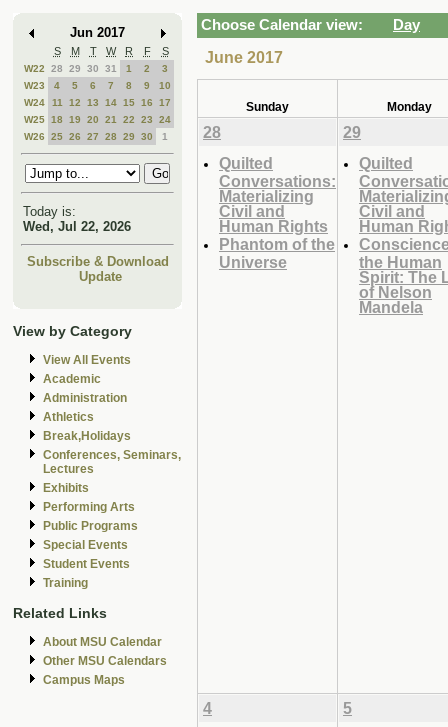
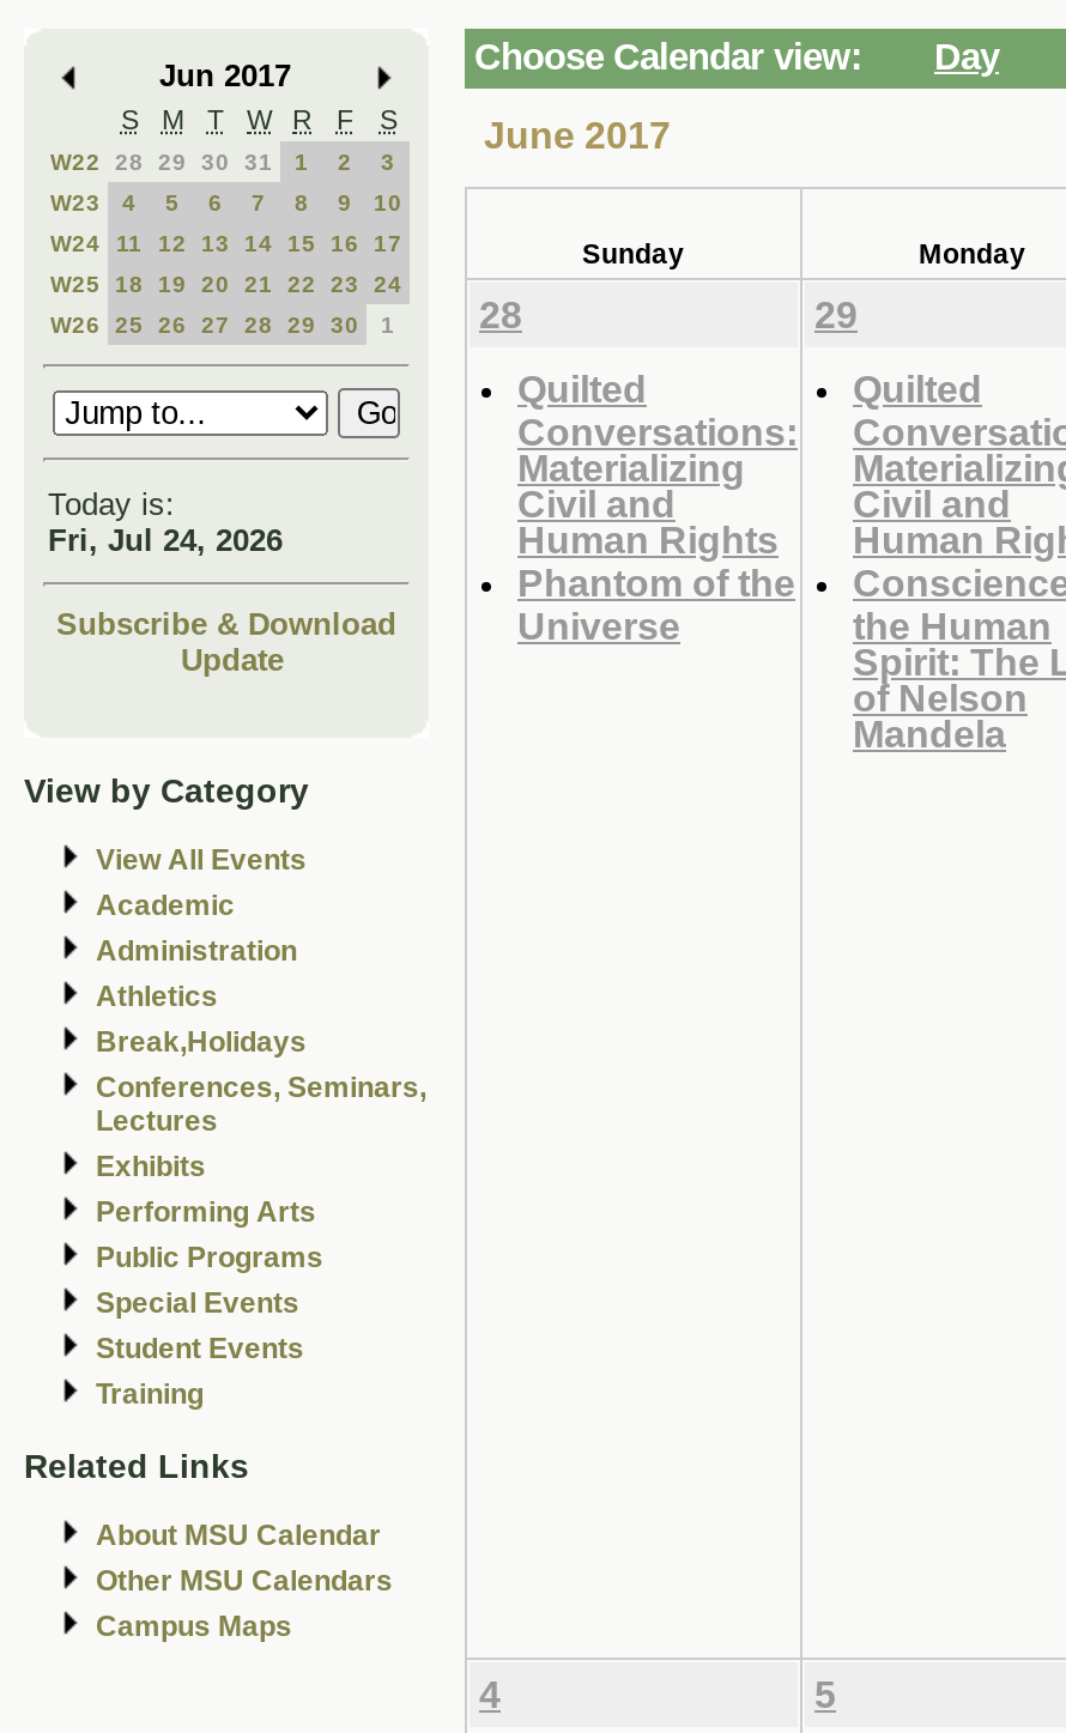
- Wed, Jul 22, 2026
+ Fri, Jul 24, 2026
